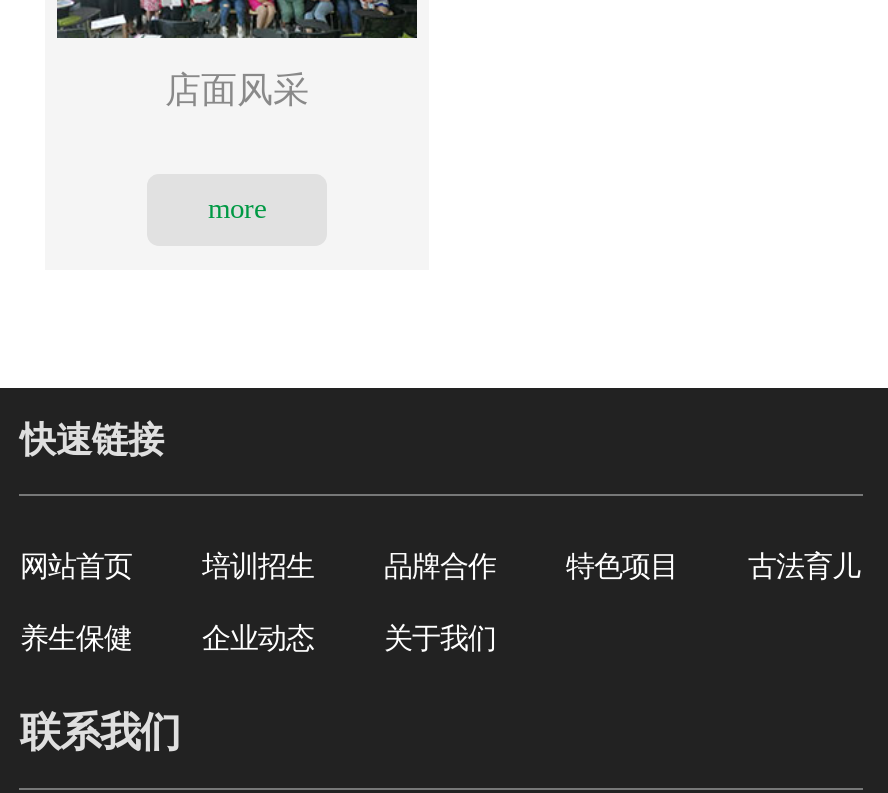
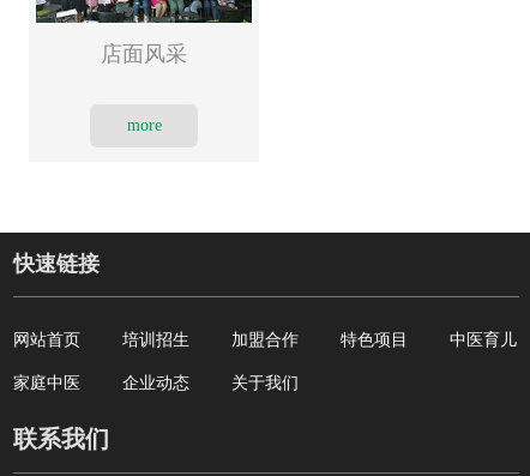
- 品牌合作
+ 加盟合作

- 古法育儿
+ 中医育儿

- 养生保健
+ 家庭中医
